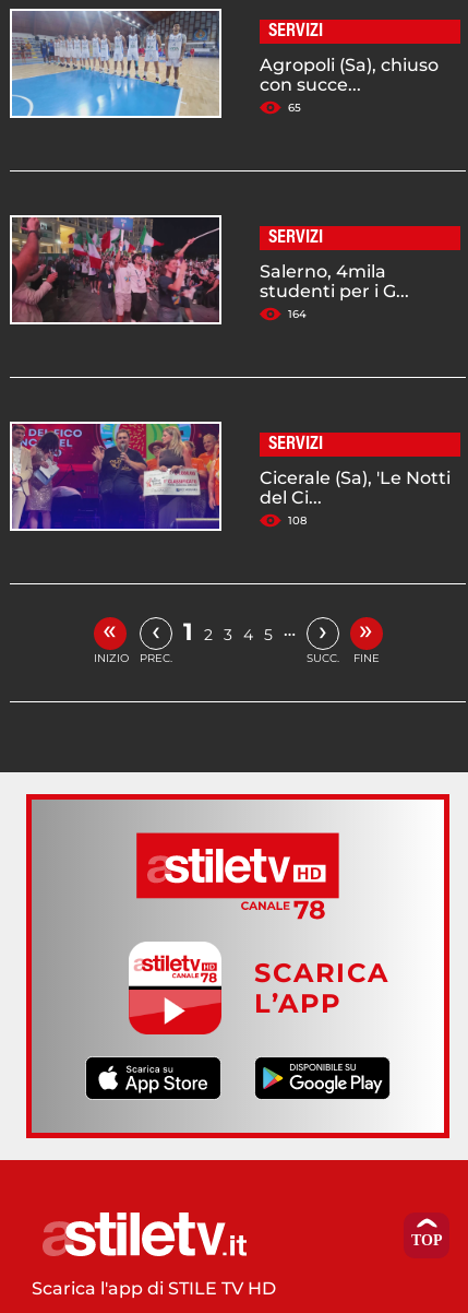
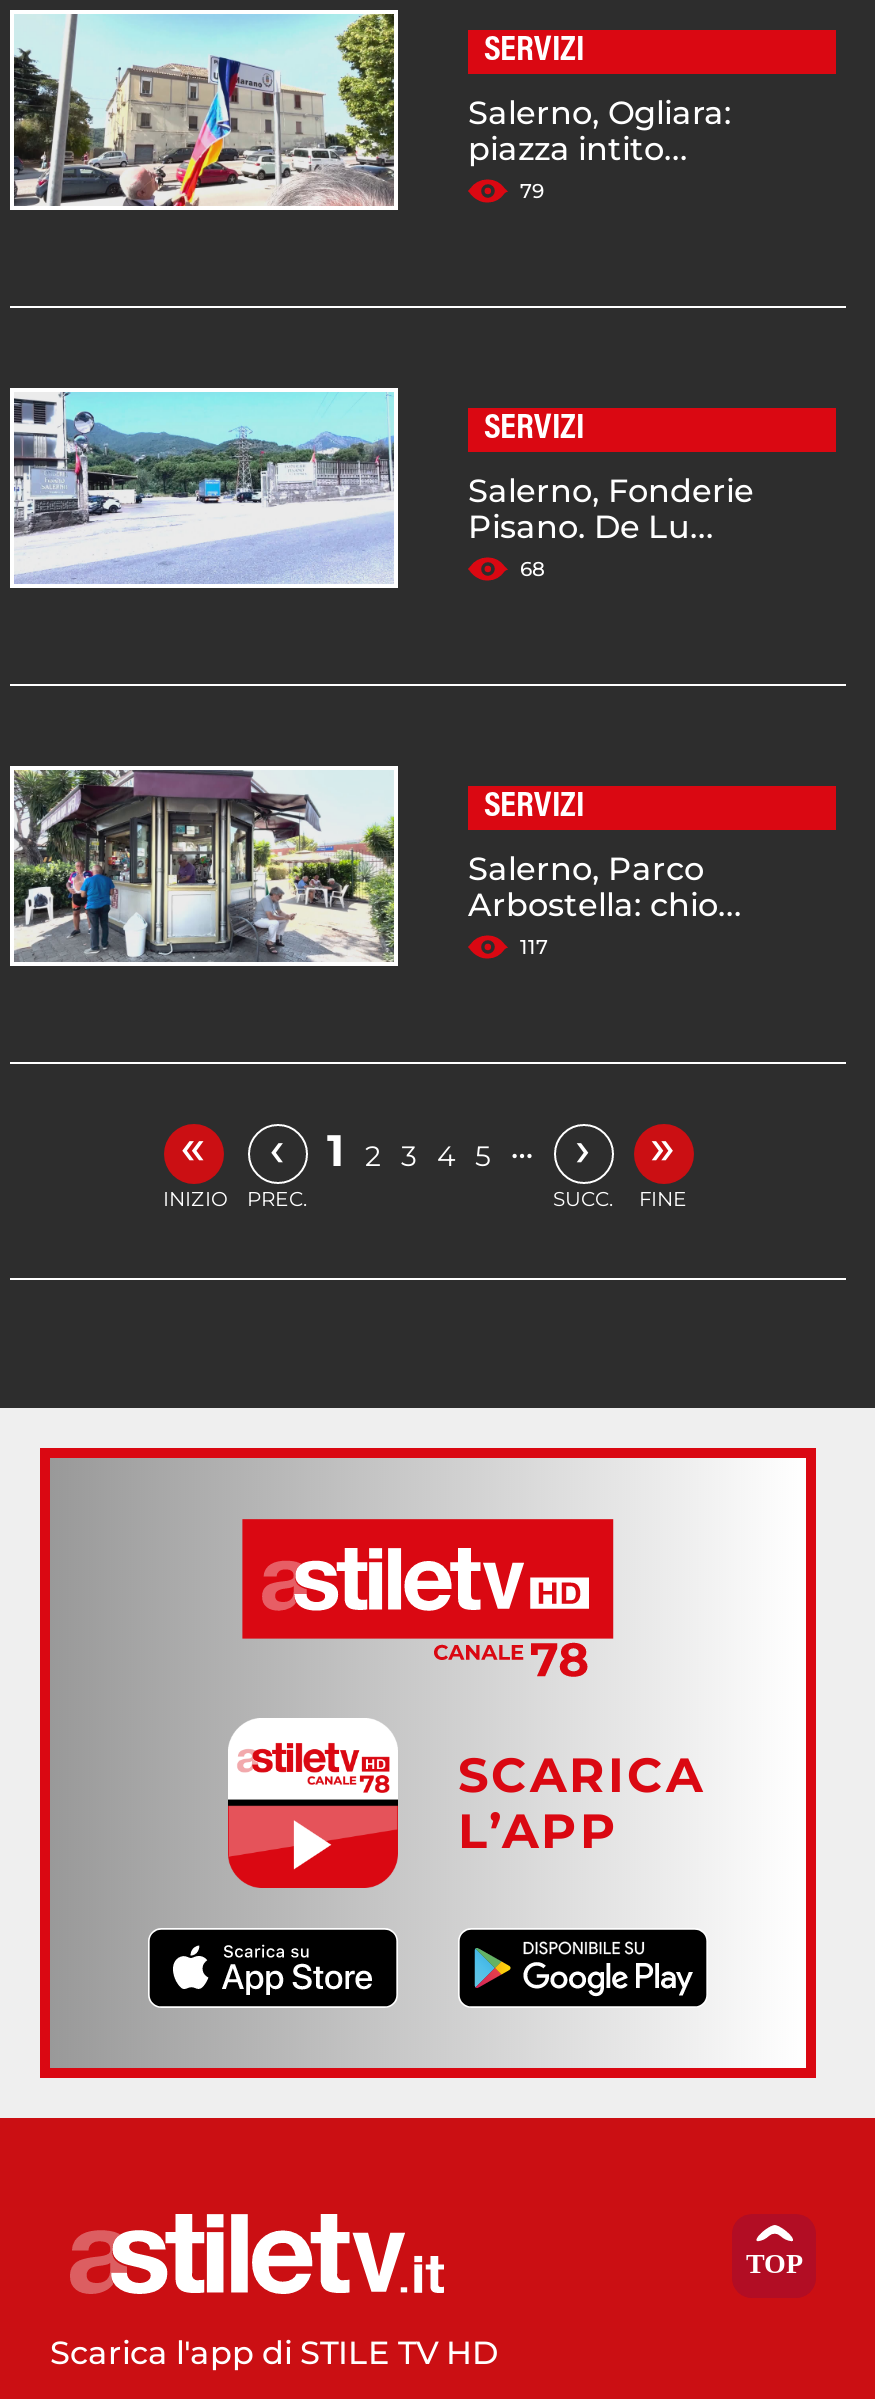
- [image]
- Agropoli (Sa), chiuso
- con succe...
- 65
+ [image]
+ Salerno, Ogliara:
+ piazza intito...
+ 79

- [image]
- Salerno, 4mila
- studenti per i G...
- 164
+ [image]
+ Salerno, Fonderie
+ Pisano. De Lu...
+ 68

- [image]
- Cicerale (Sa), 'Le Notti
- del Ci...
- 108
+ [image]
+ Salerno, Parco
+ Arbostella: chio...
+ 117
